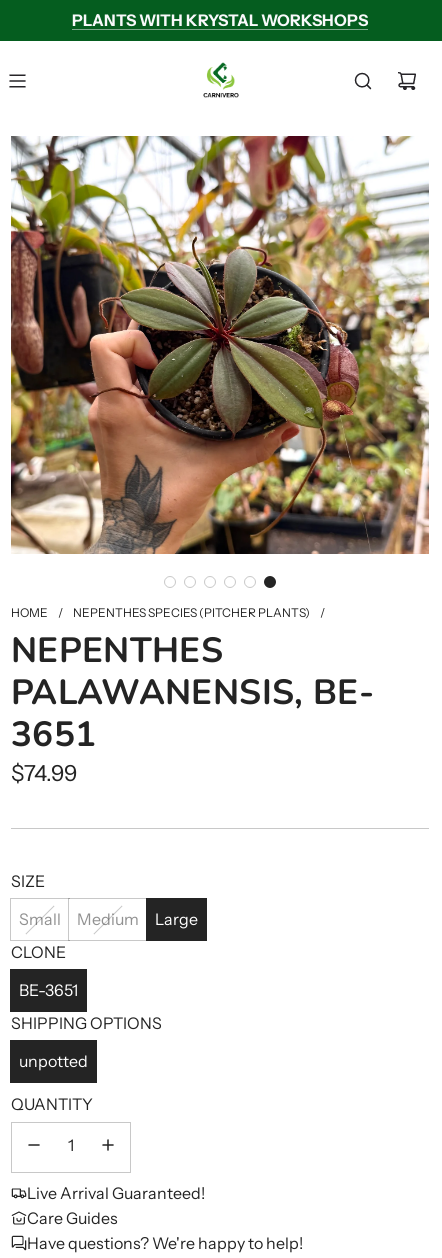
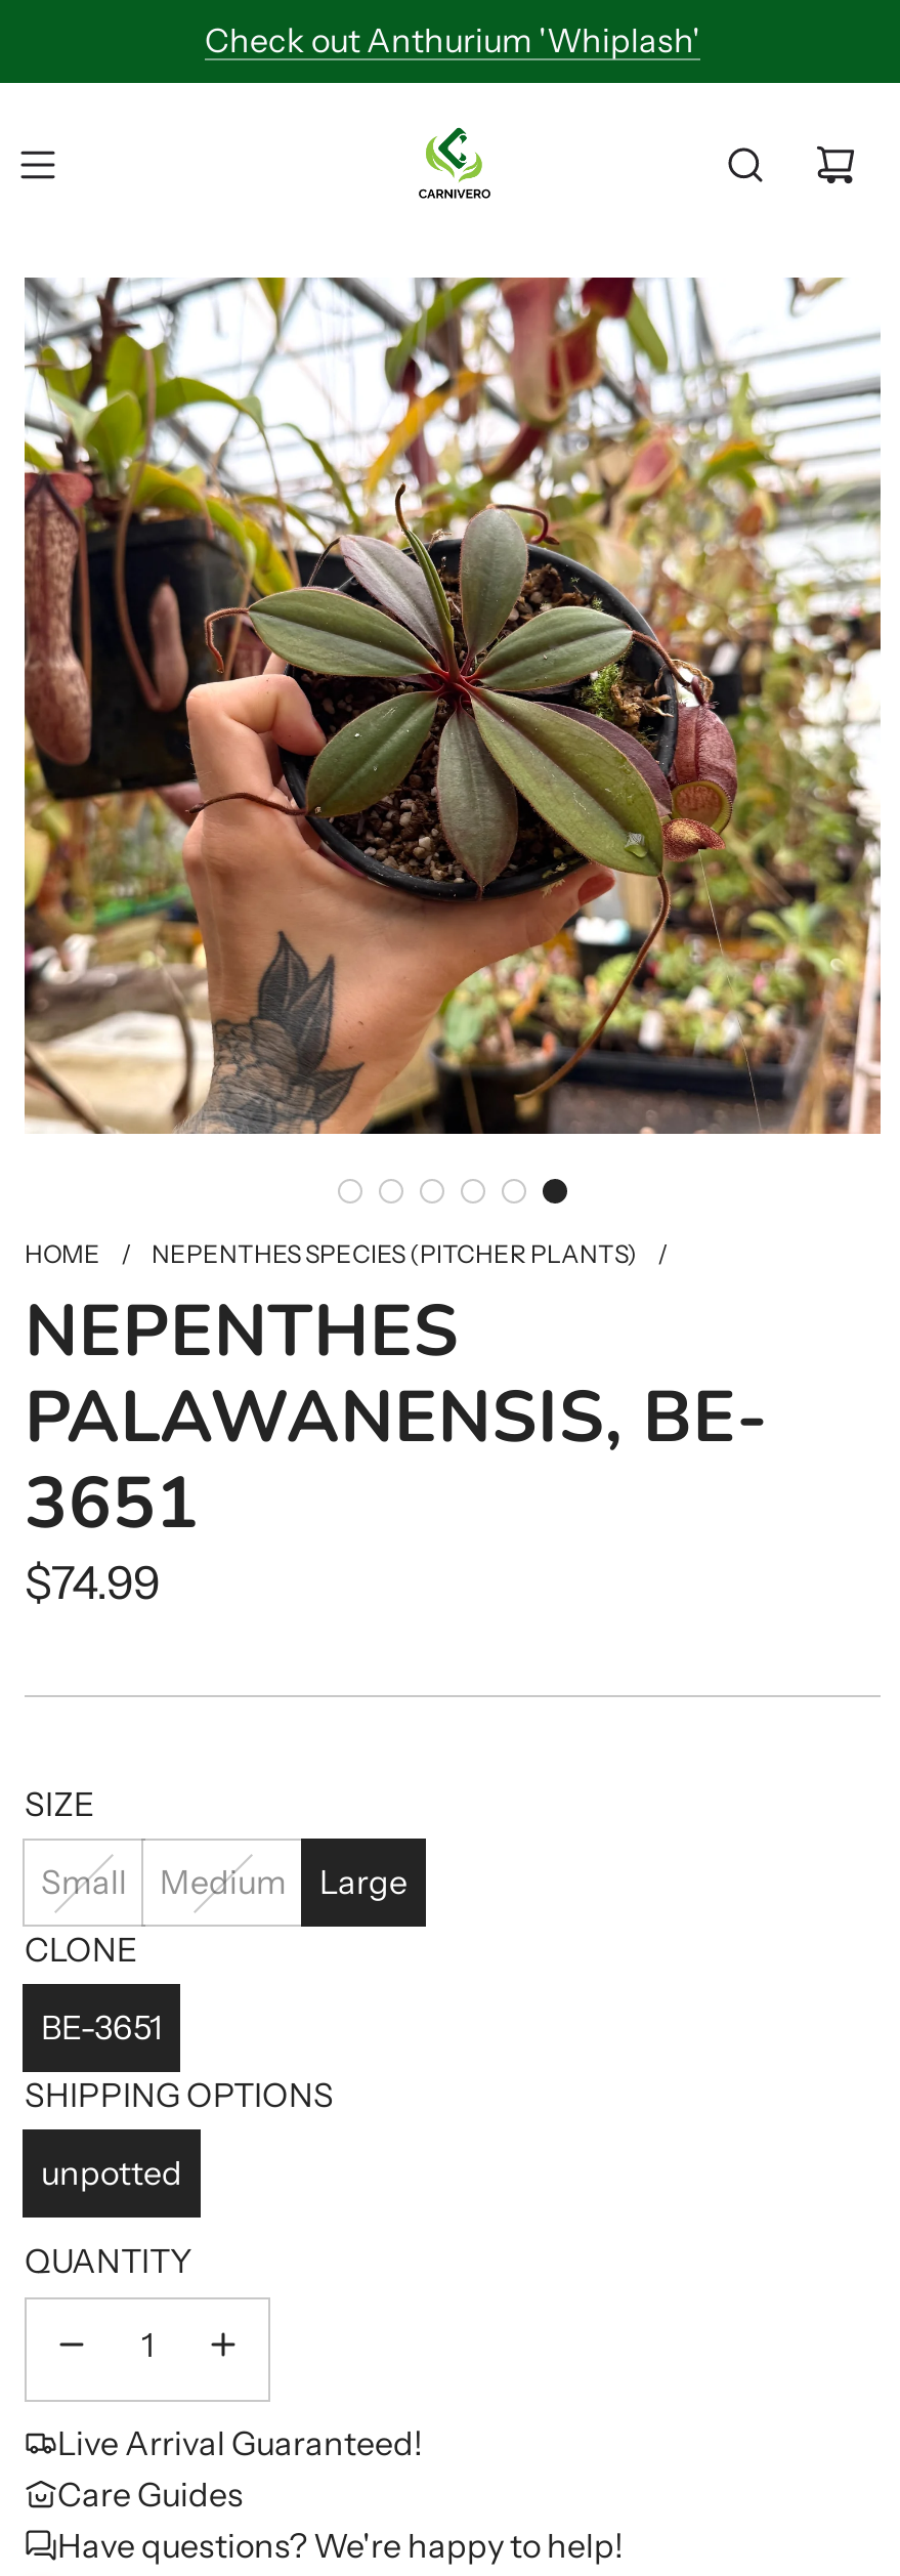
- PLANTS WITH KRYSTAL WORKSHOPS
+ Check out Anthurium 'Whiplash'
